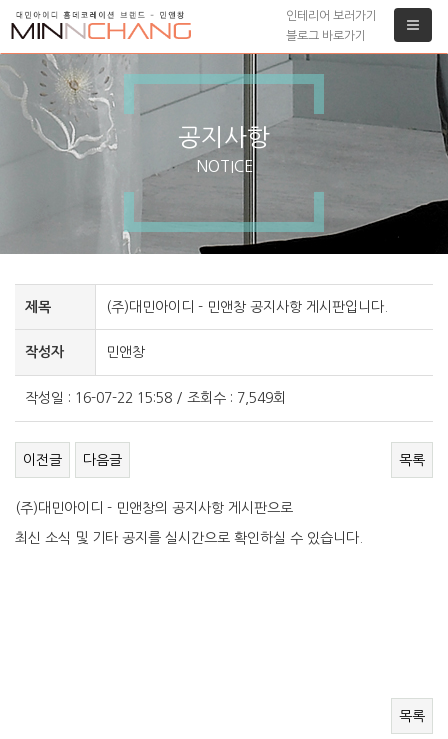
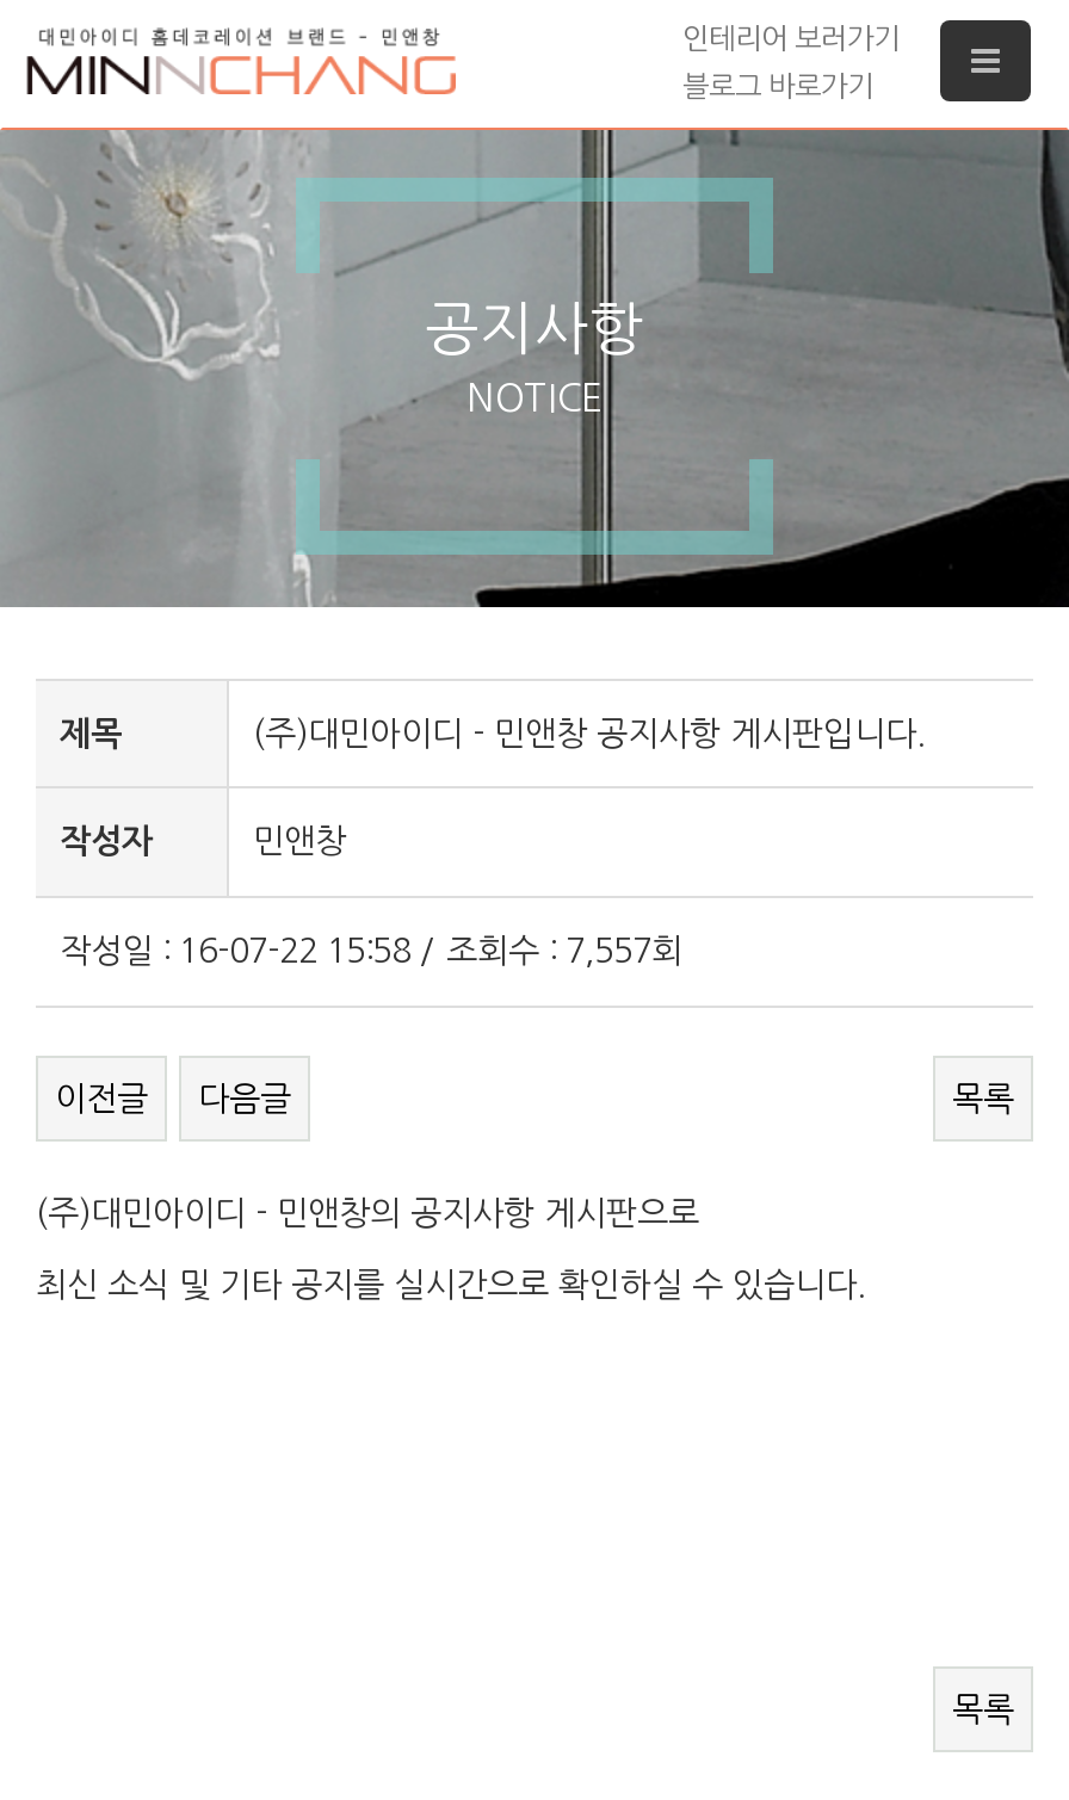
- 작성일 : 16-07-22 15:58 / 조회수 : 7,549회
+ 작성일 : 16-07-22 15:58 / 조회수 : 7,557회
